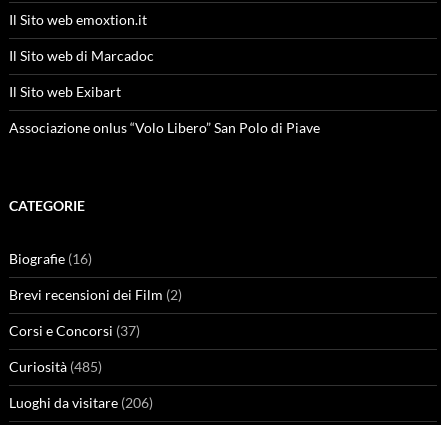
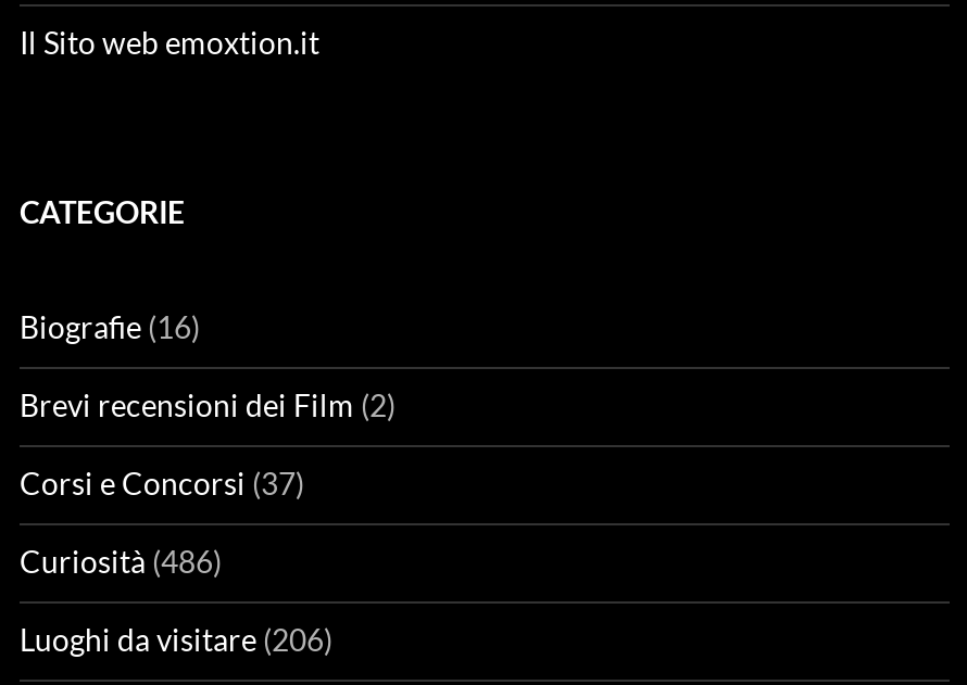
- Il Sito web di Marcadoc
- Il Sito web Exibart
- Associazione onlus “Volo Libero” San Polo di Piave

- Curiosità (485)
+ Curiosità (486)
